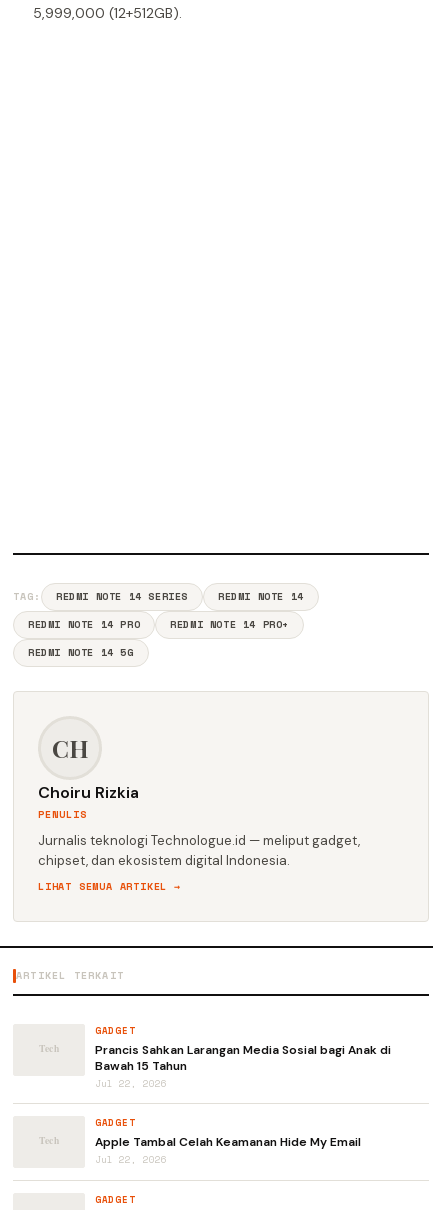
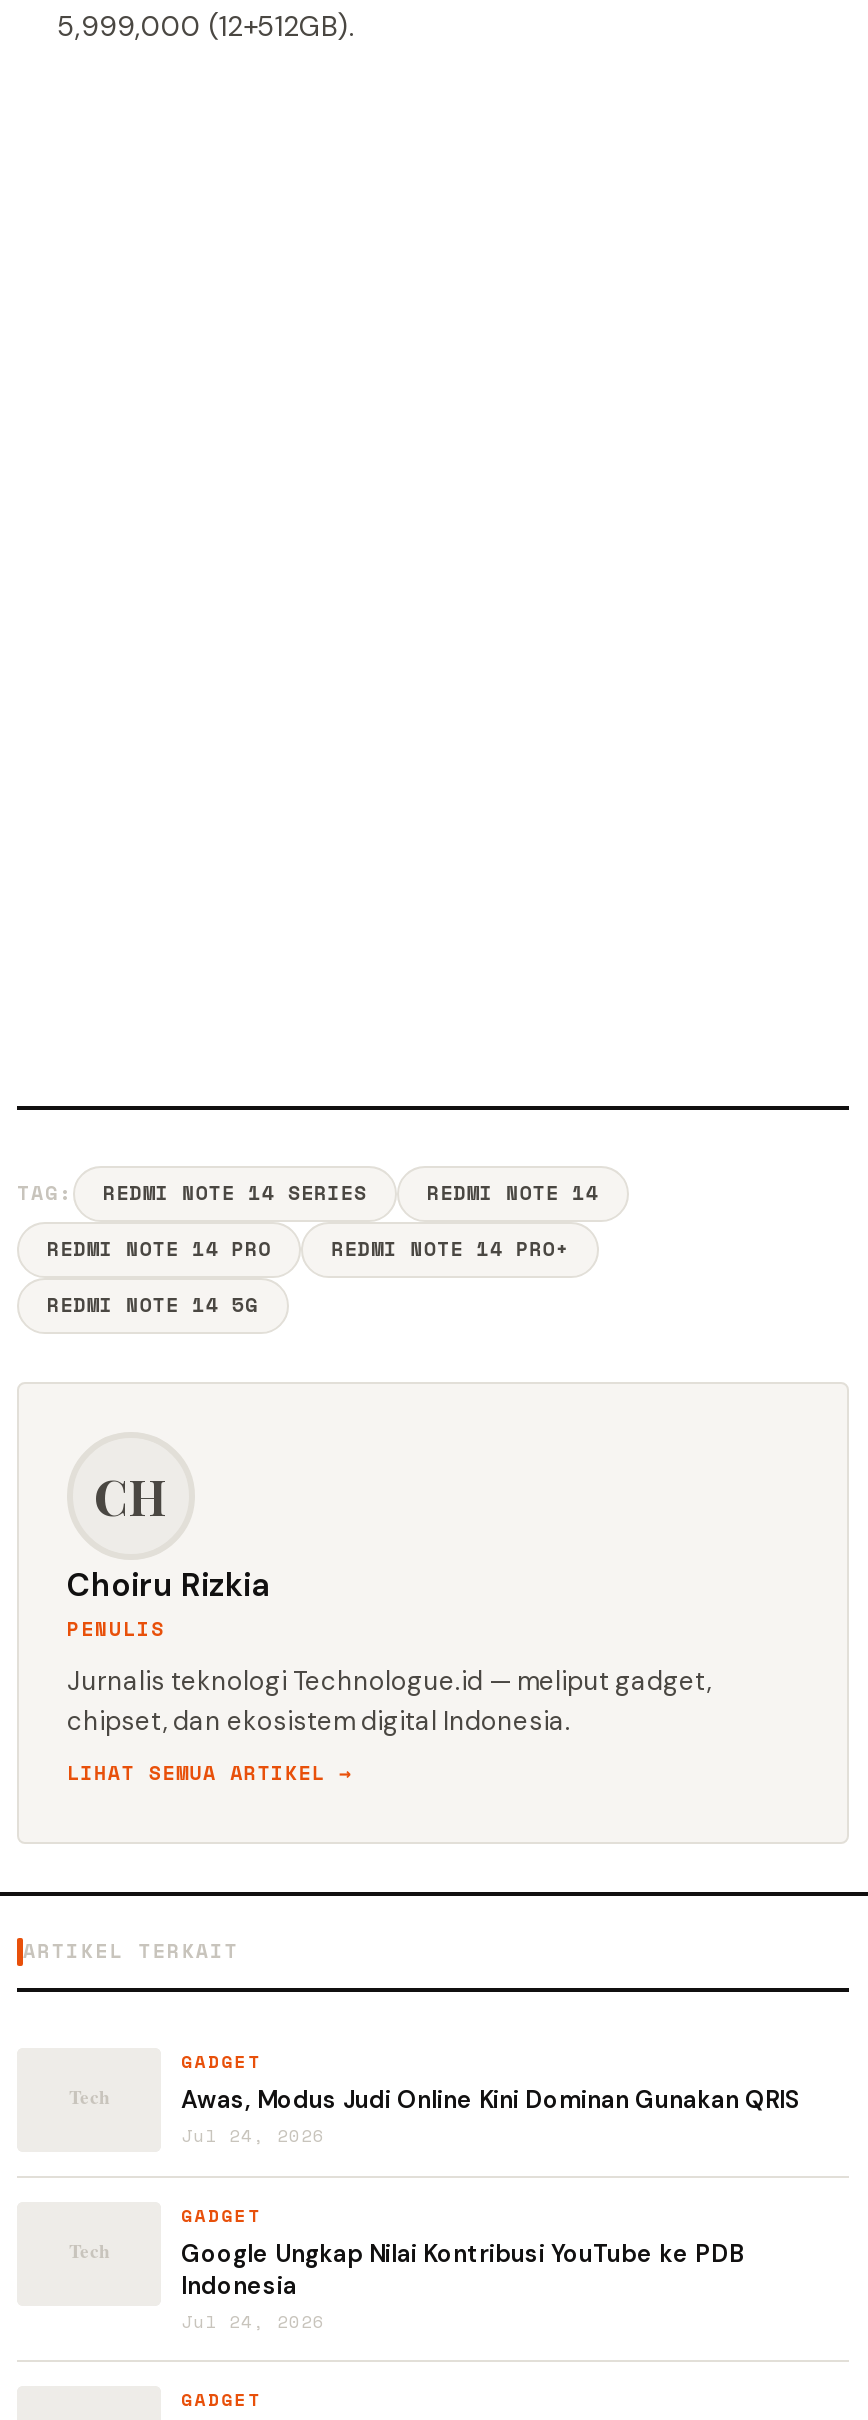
- Prancis Sahkan Larangan Media Sosial bagi Anak di
- Bawah 15 Tahun
- Jul 22, 2026
+ Awas, Modus Judi Online Kini Dominan Gunakan QRIS
+ Jul 24, 2026

- Apple Tambal Celah Keamanan Hide My Email
- Jul 22, 2026
+ Google Ungkap Nilai Kontribusi YouTube ke PDB
+ Indonesia
+ Jul 24, 2026
